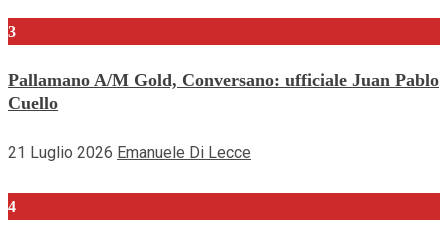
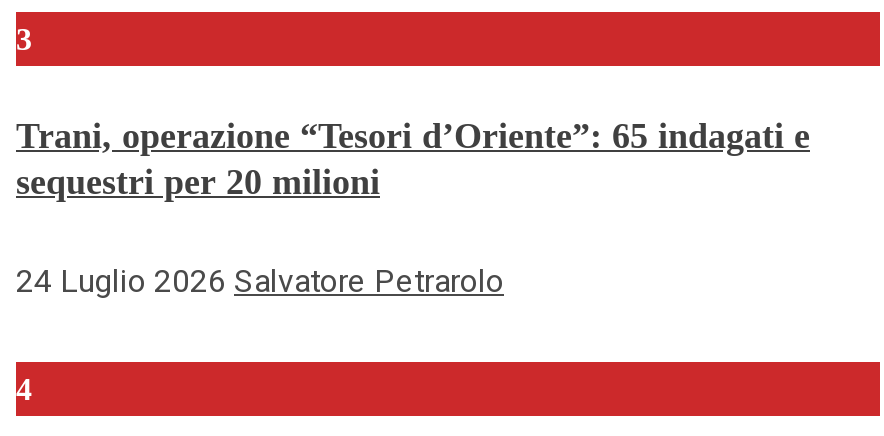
- Pallamano A/M Gold, Conversano: ufficiale Juan Pablo
- Cuello
+ Trani, operazione “Tesori d’Oriente”: 65 indagati e
+ sequestri per 20 milioni

- 21 Luglio 2026 Emanuele Di Lecce
+ 24 Luglio 2026 Salvatore Petrarolo
